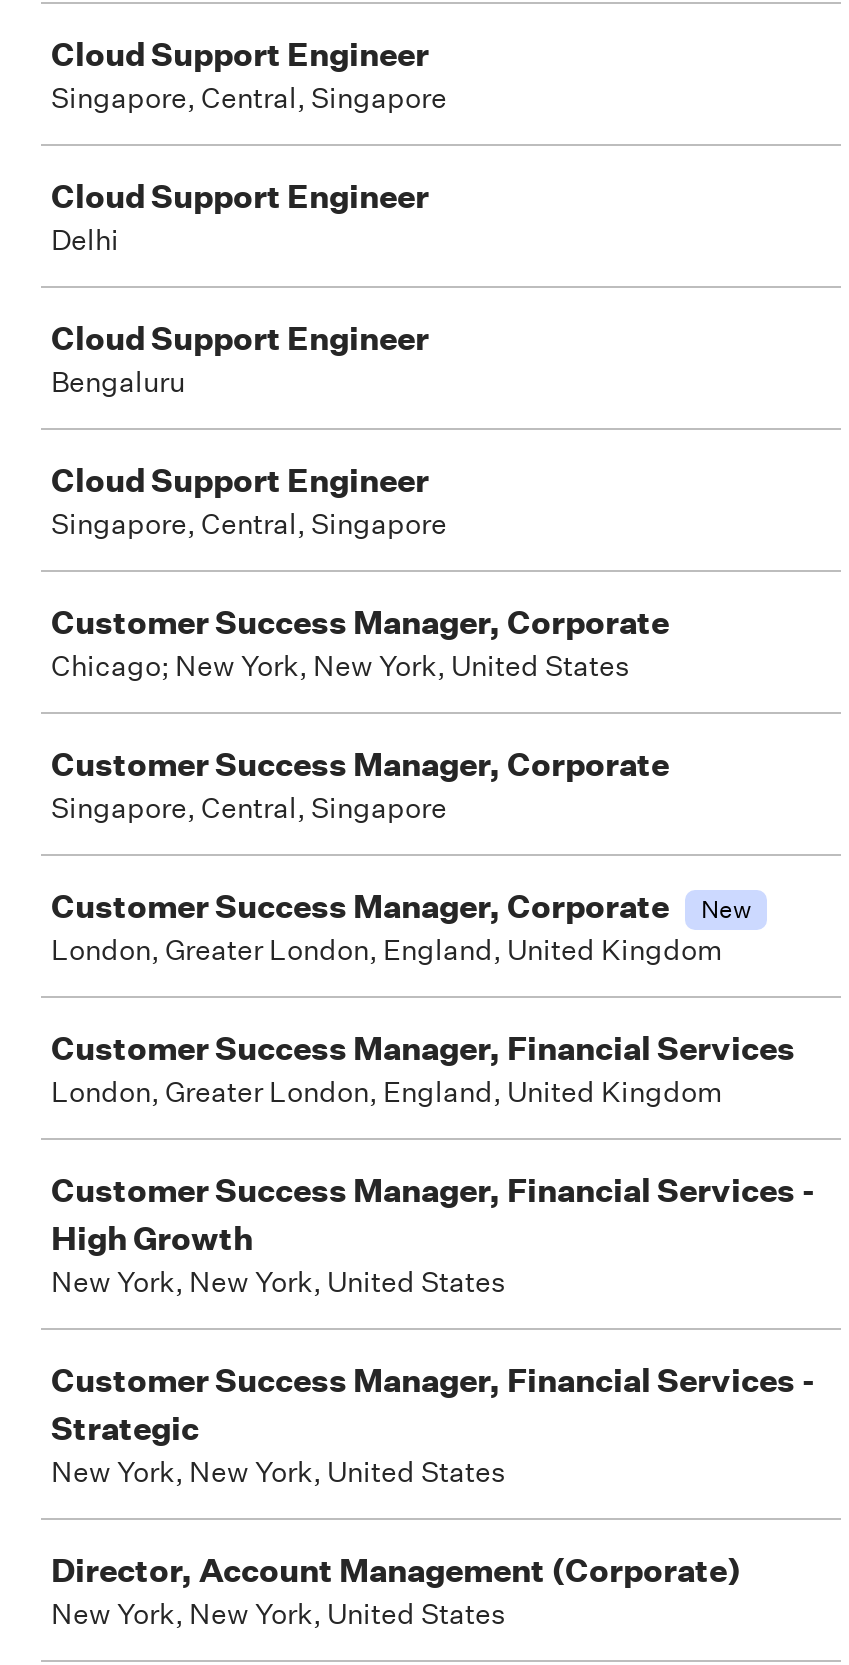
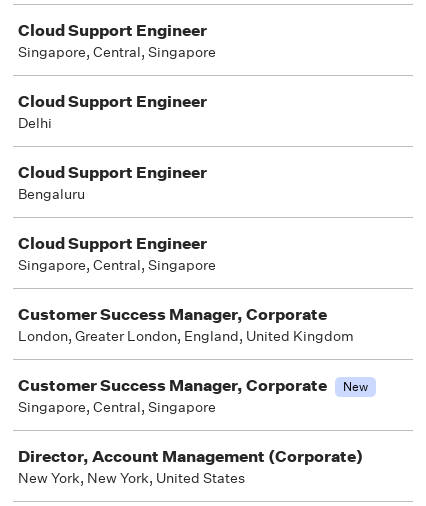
- Chicago; New York, New York, United States
- Customer Success Manager, Corporate
- Singapore, Central, Singapore
+ London, Greater London, England, United Kingdom

- London, Greater London, England, United Kingdom
- Customer Success Manager, Financial Services
- London, Greater London, England, United Kingdom
- Customer Success Manager, Financial Services -
- High Growth
- New York, New York, United States
- Customer Success Manager, Financial Services -
- Strategic
- New York, New York, United States
+ Singapore, Central, Singapore
